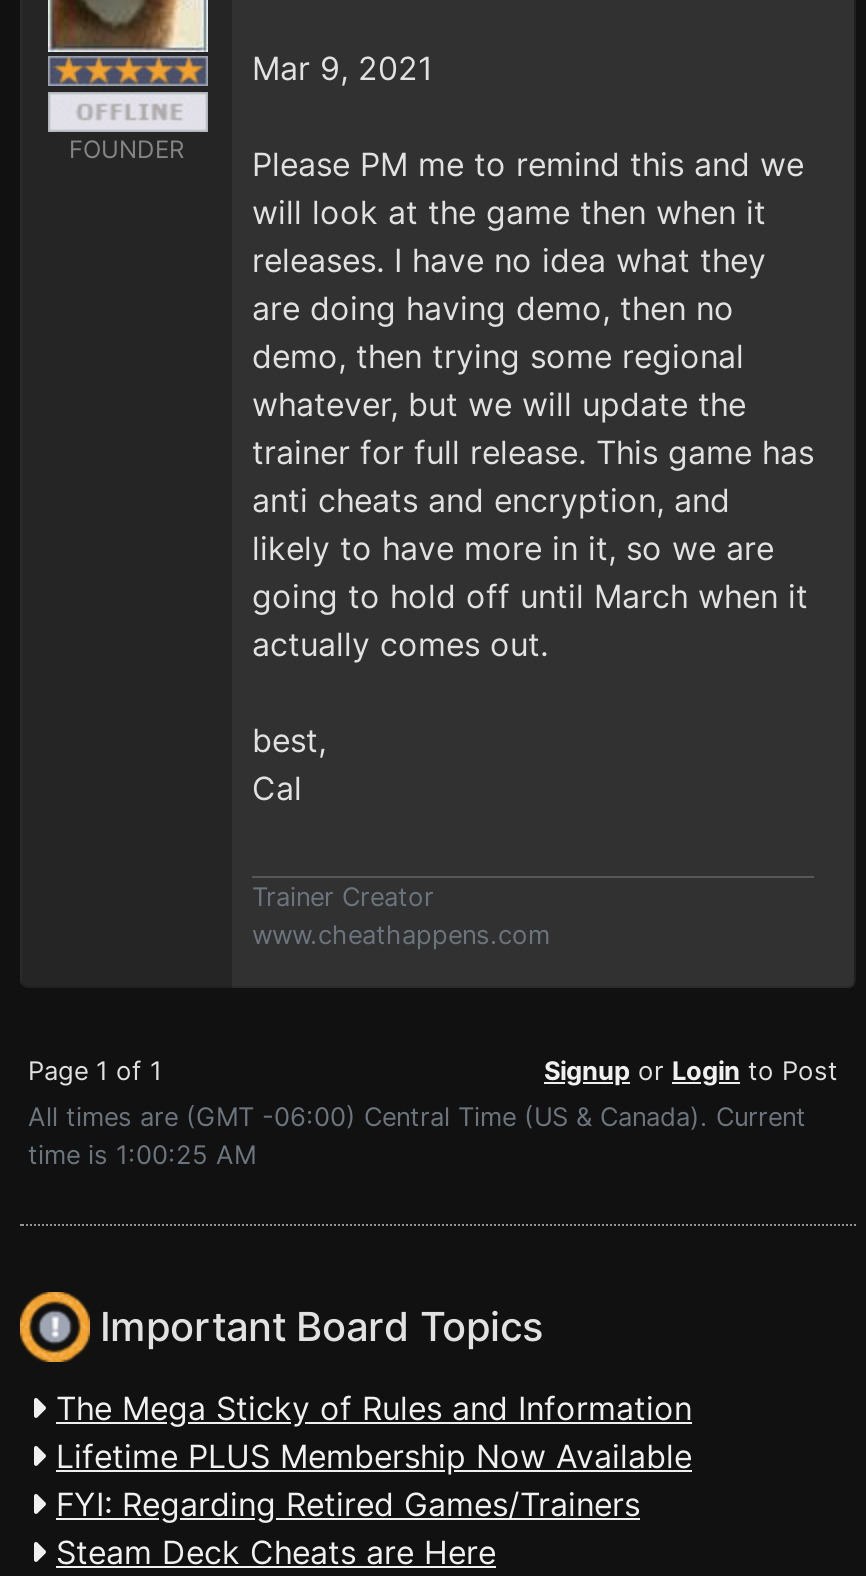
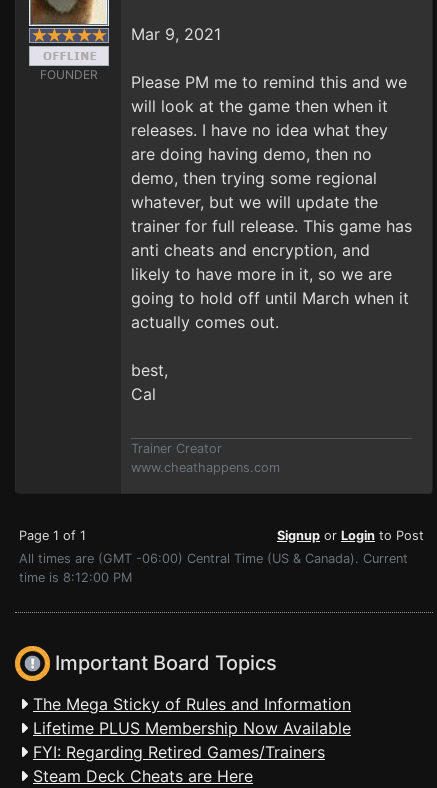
- time is 1:00:25 AM
+ time is 8:12:00 PM
